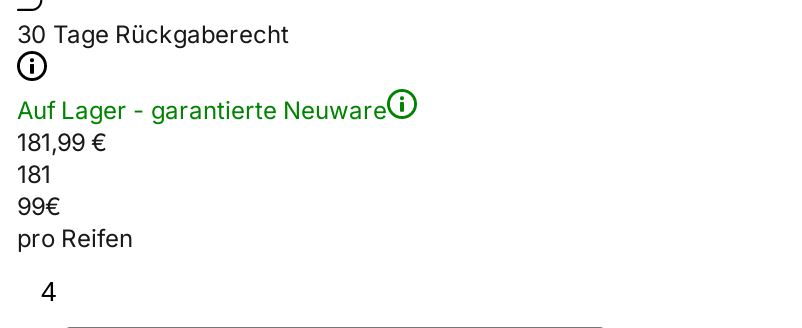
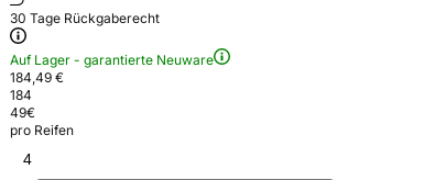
- 181,99 €
+ 184,49 €

- 181
+ 184

- 99€
+ 49€
